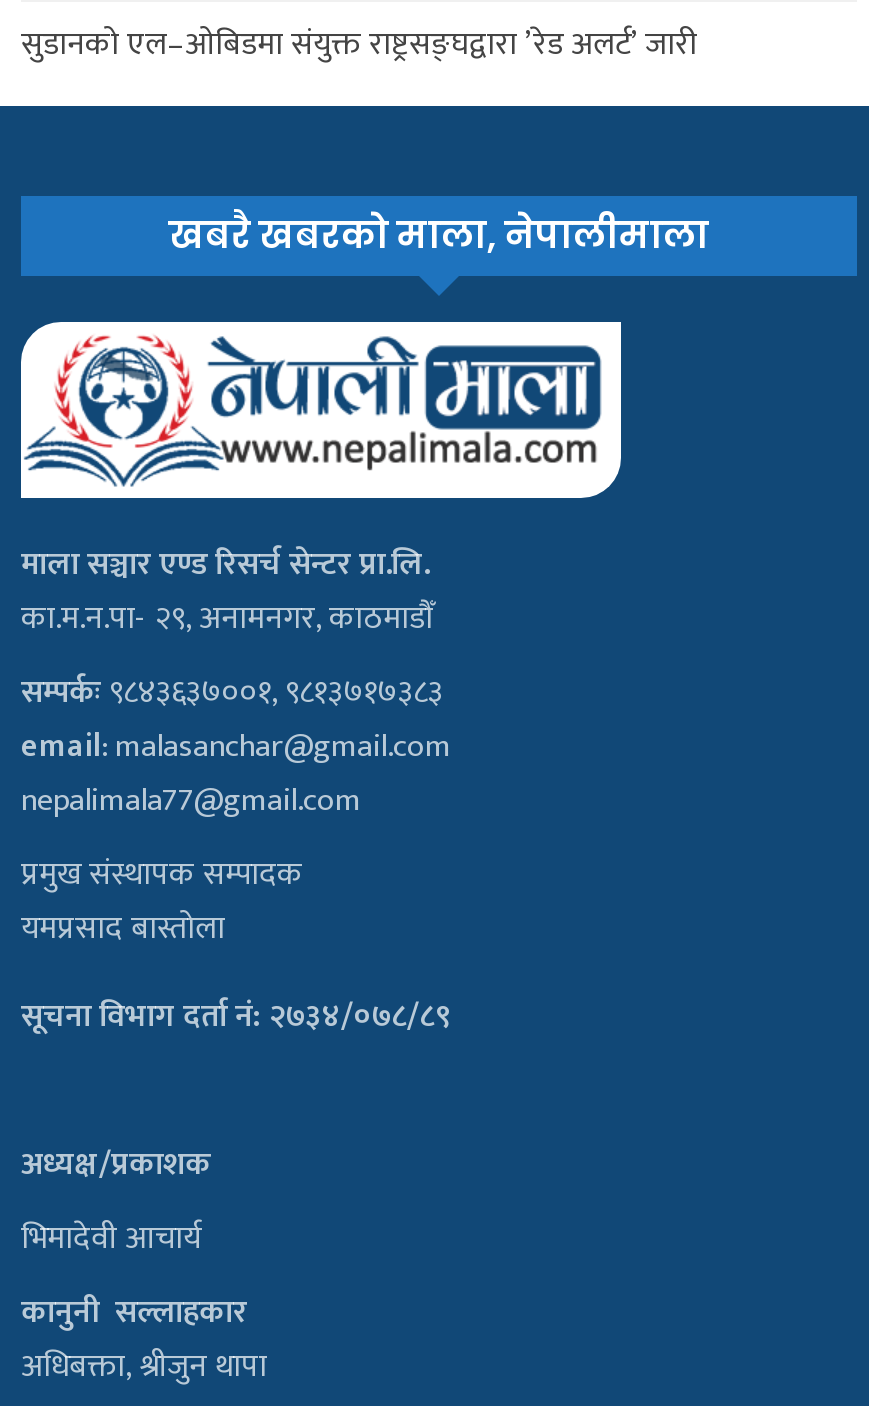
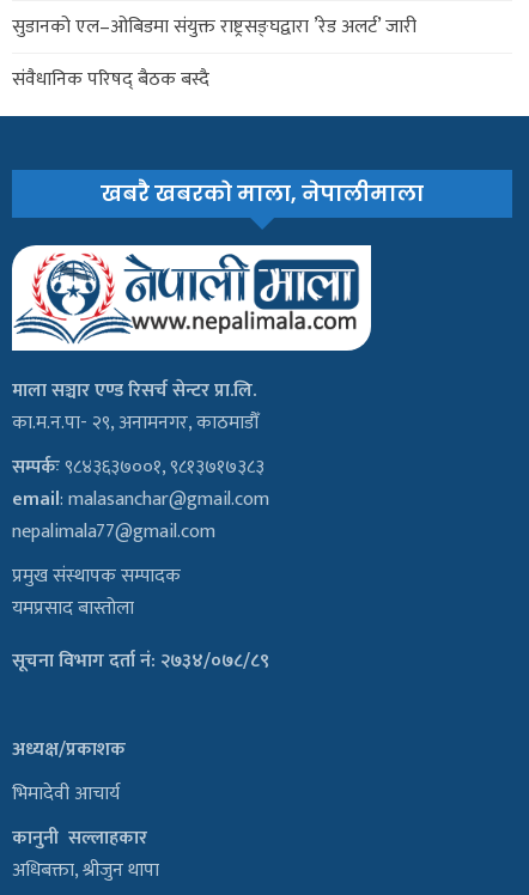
+ संवैधानिक परिषद् बैठक बस्दै
